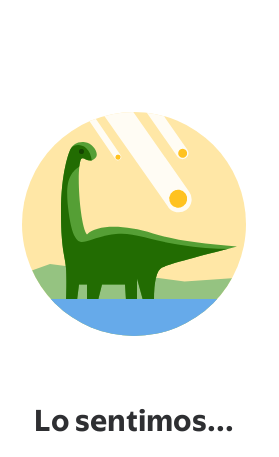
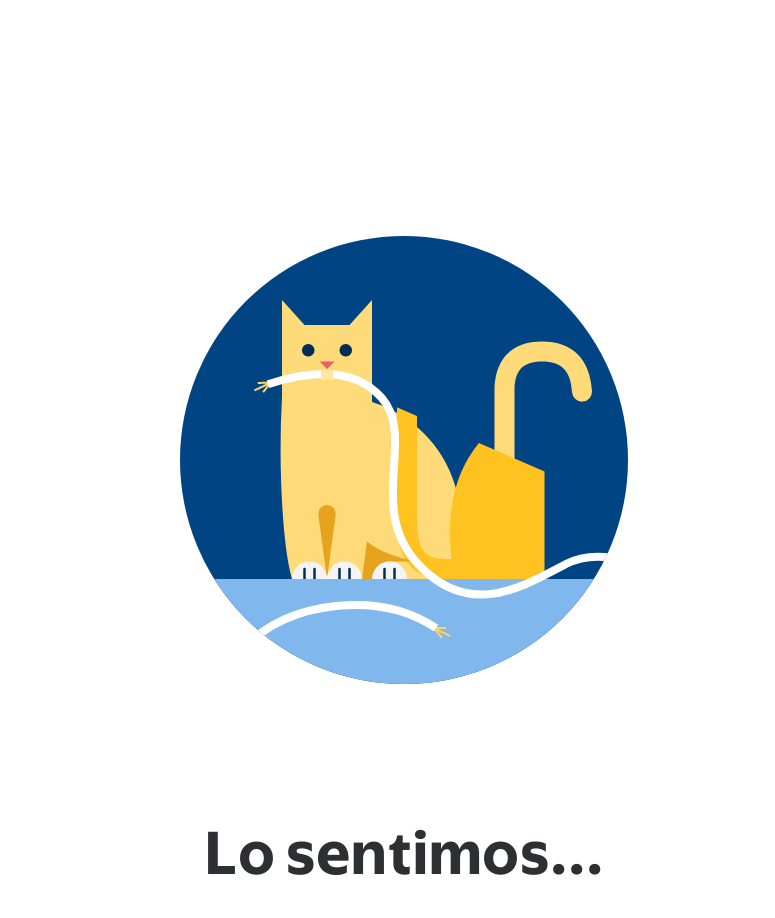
- [image]
+ [image]
